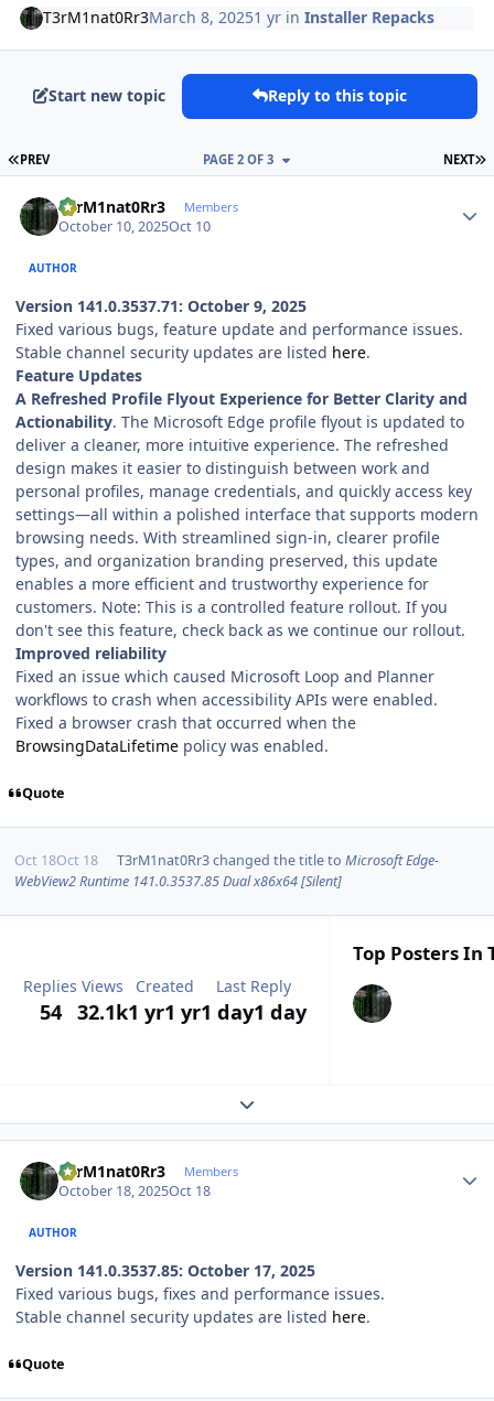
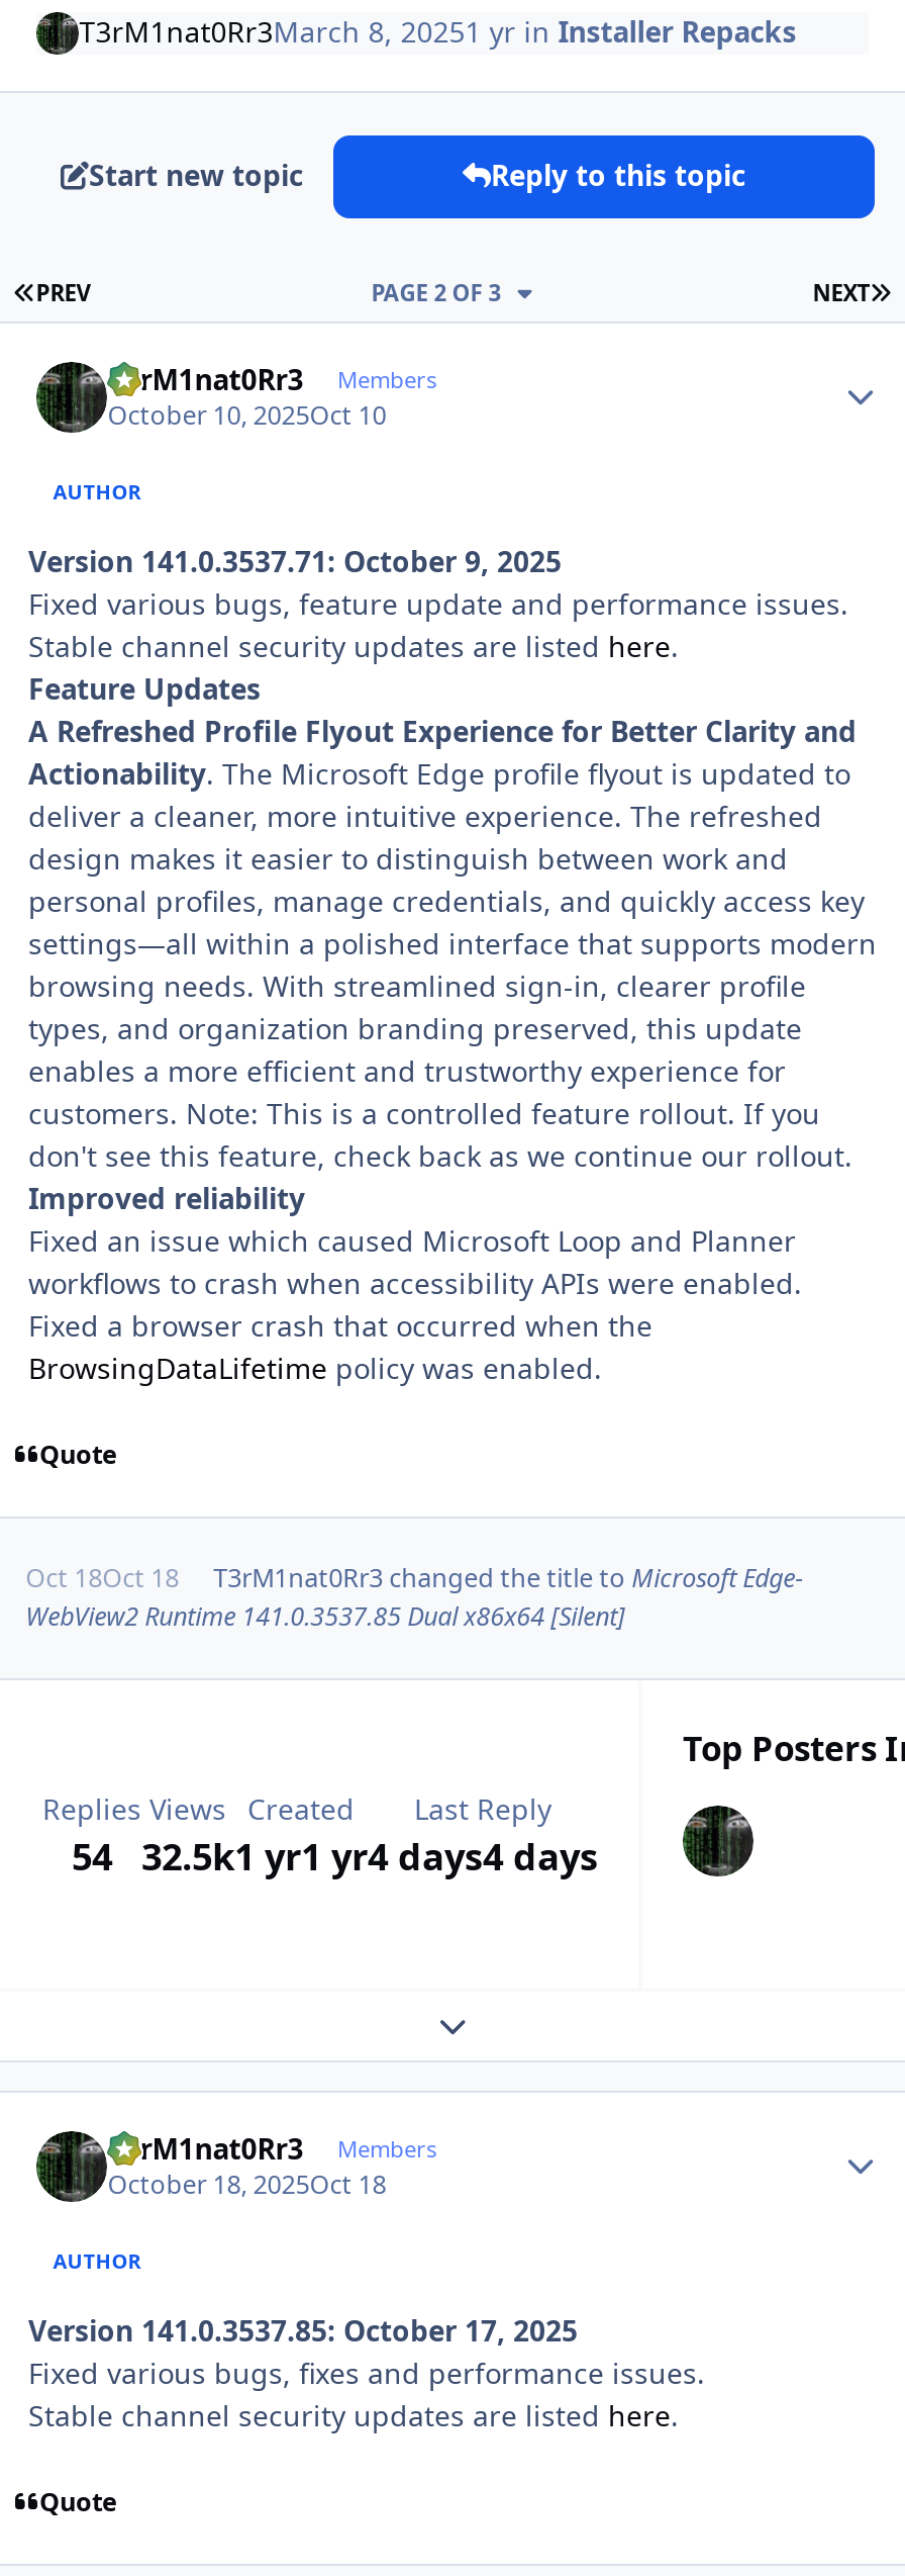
- [image]
+ [image]

- 32.1k
+ 32.5k

- 1 day1 day
+ 4 days4 days
